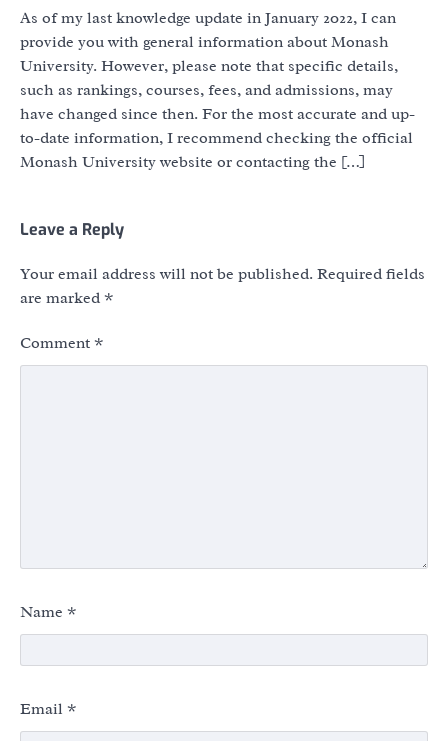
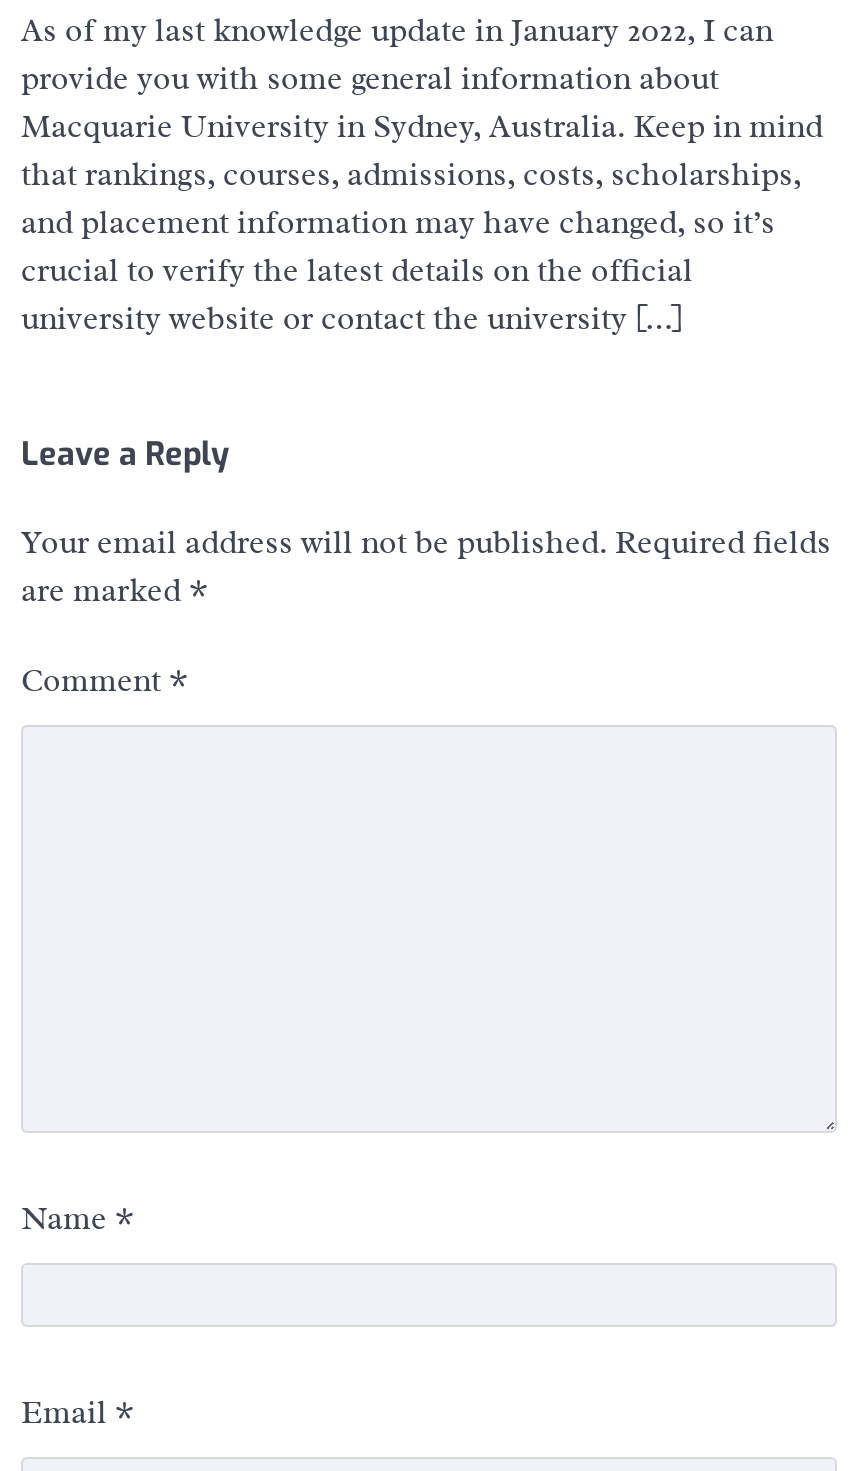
- provide you with general information about Monash
- University. However, please note that specific details,
- such as rankings, courses, fees, and admissions, may
- have changed since then. For the most accurate and up-
- to-date information, I recommend checking the official
- Monash University website or contacting the […]
+ provide you with some general information about
+ Macquarie University in Sydney, Australia. Keep in mind
+ that rankings, courses, admissions, costs, scholarships,
+ and placement information may have changed, so it’s
+ crucial to verify the latest details on the official
+ university website or contact the university […]
